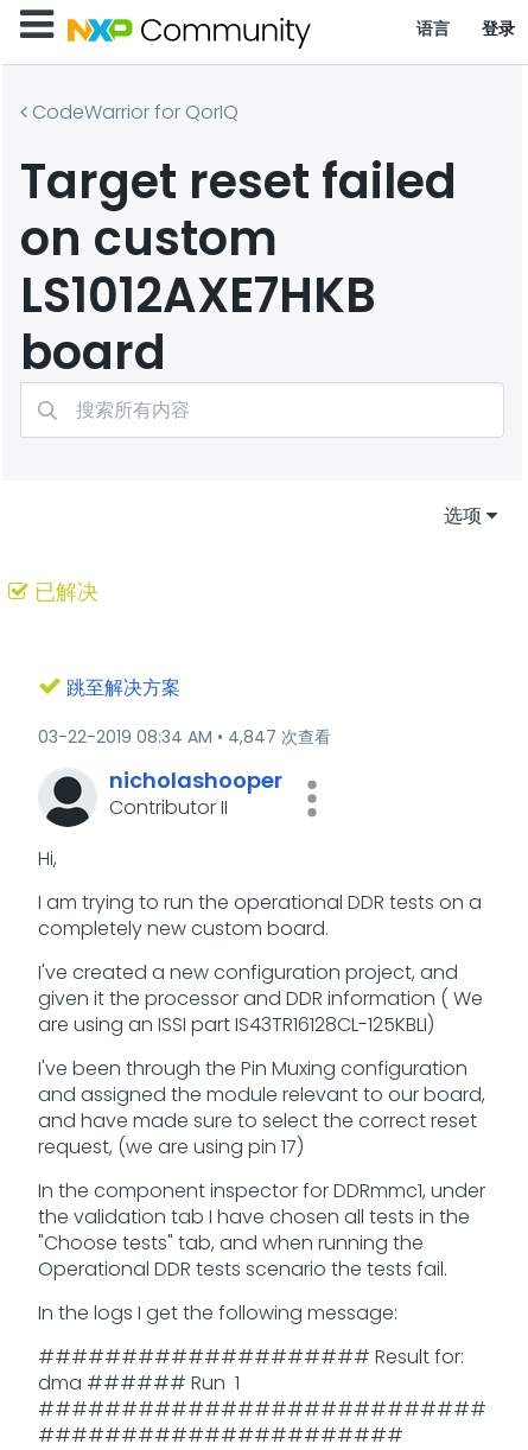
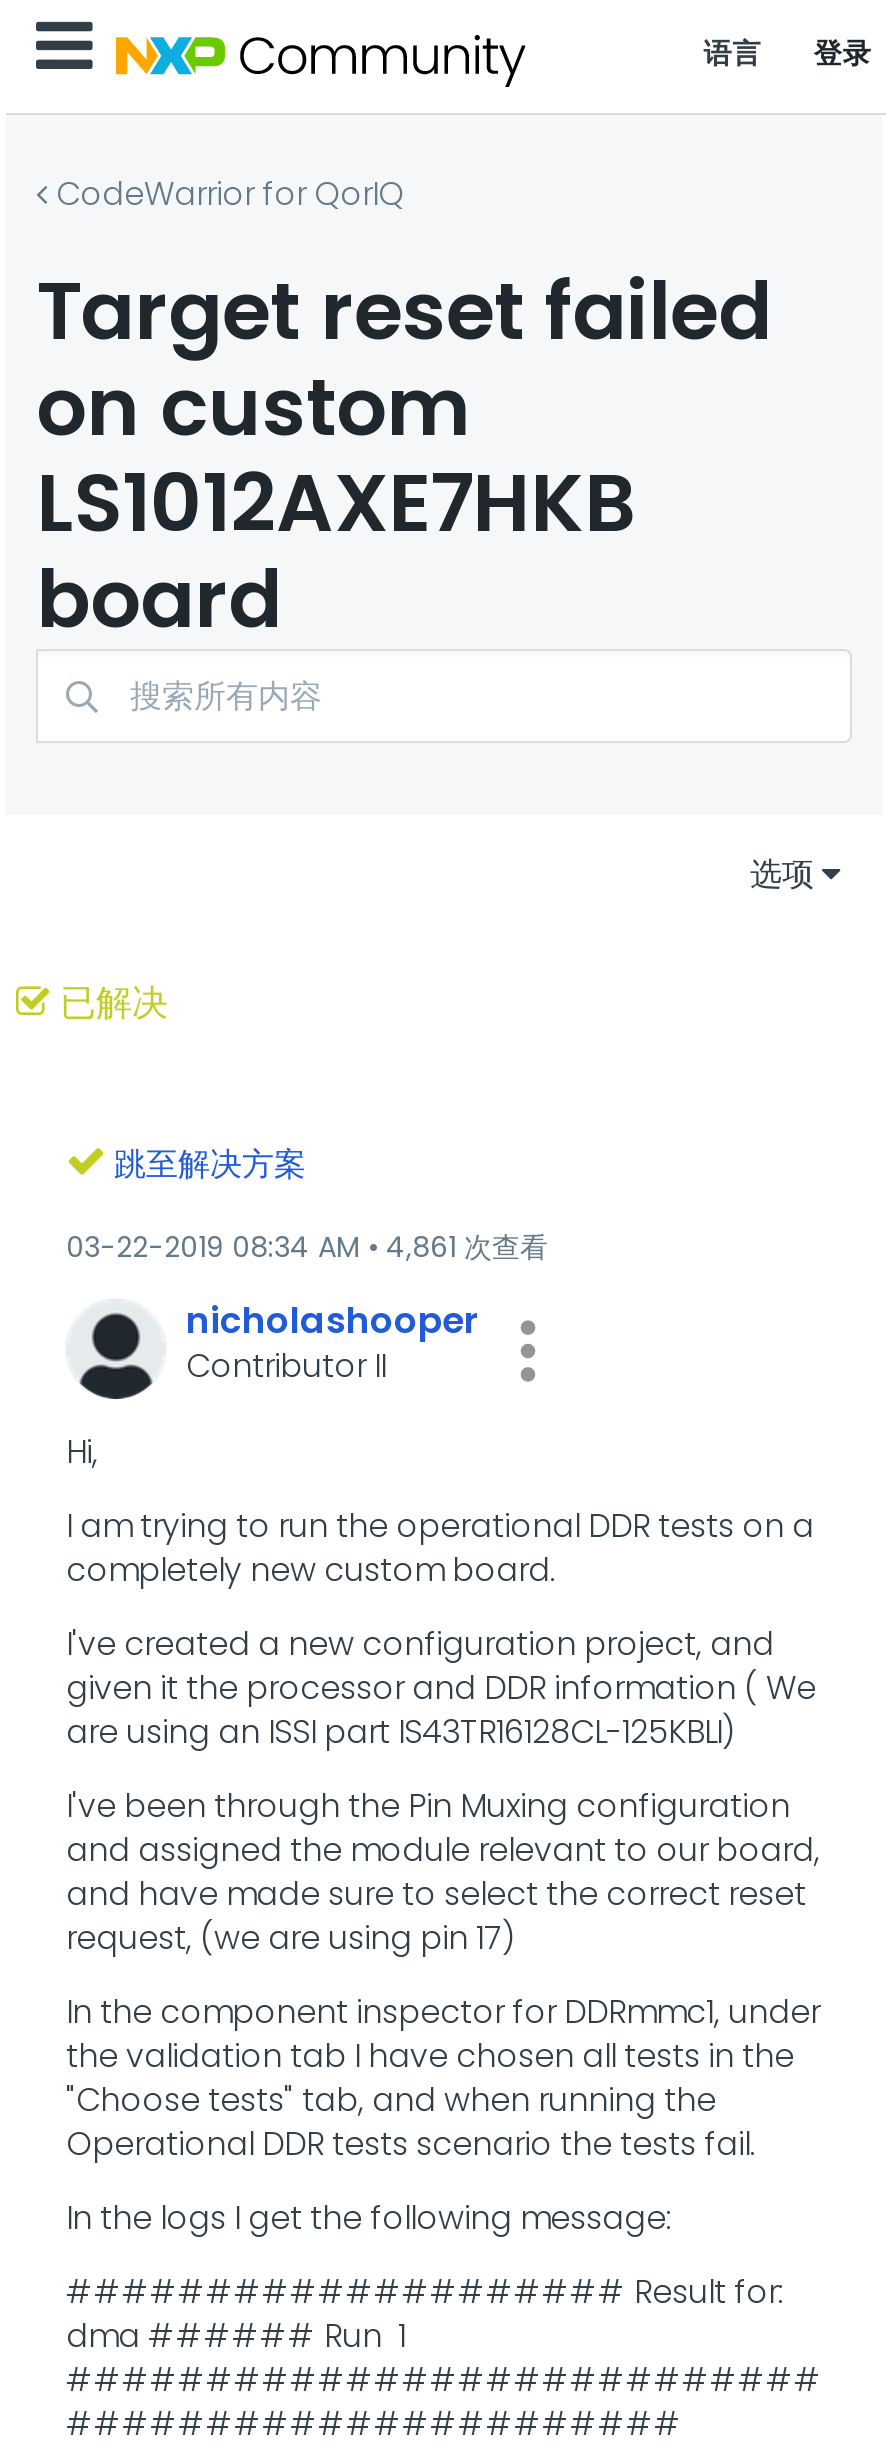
- 03-22-2019 08:34 AM 4,847 次查看
+ 03-22-2019 08:34 AM 4,861 次查看
